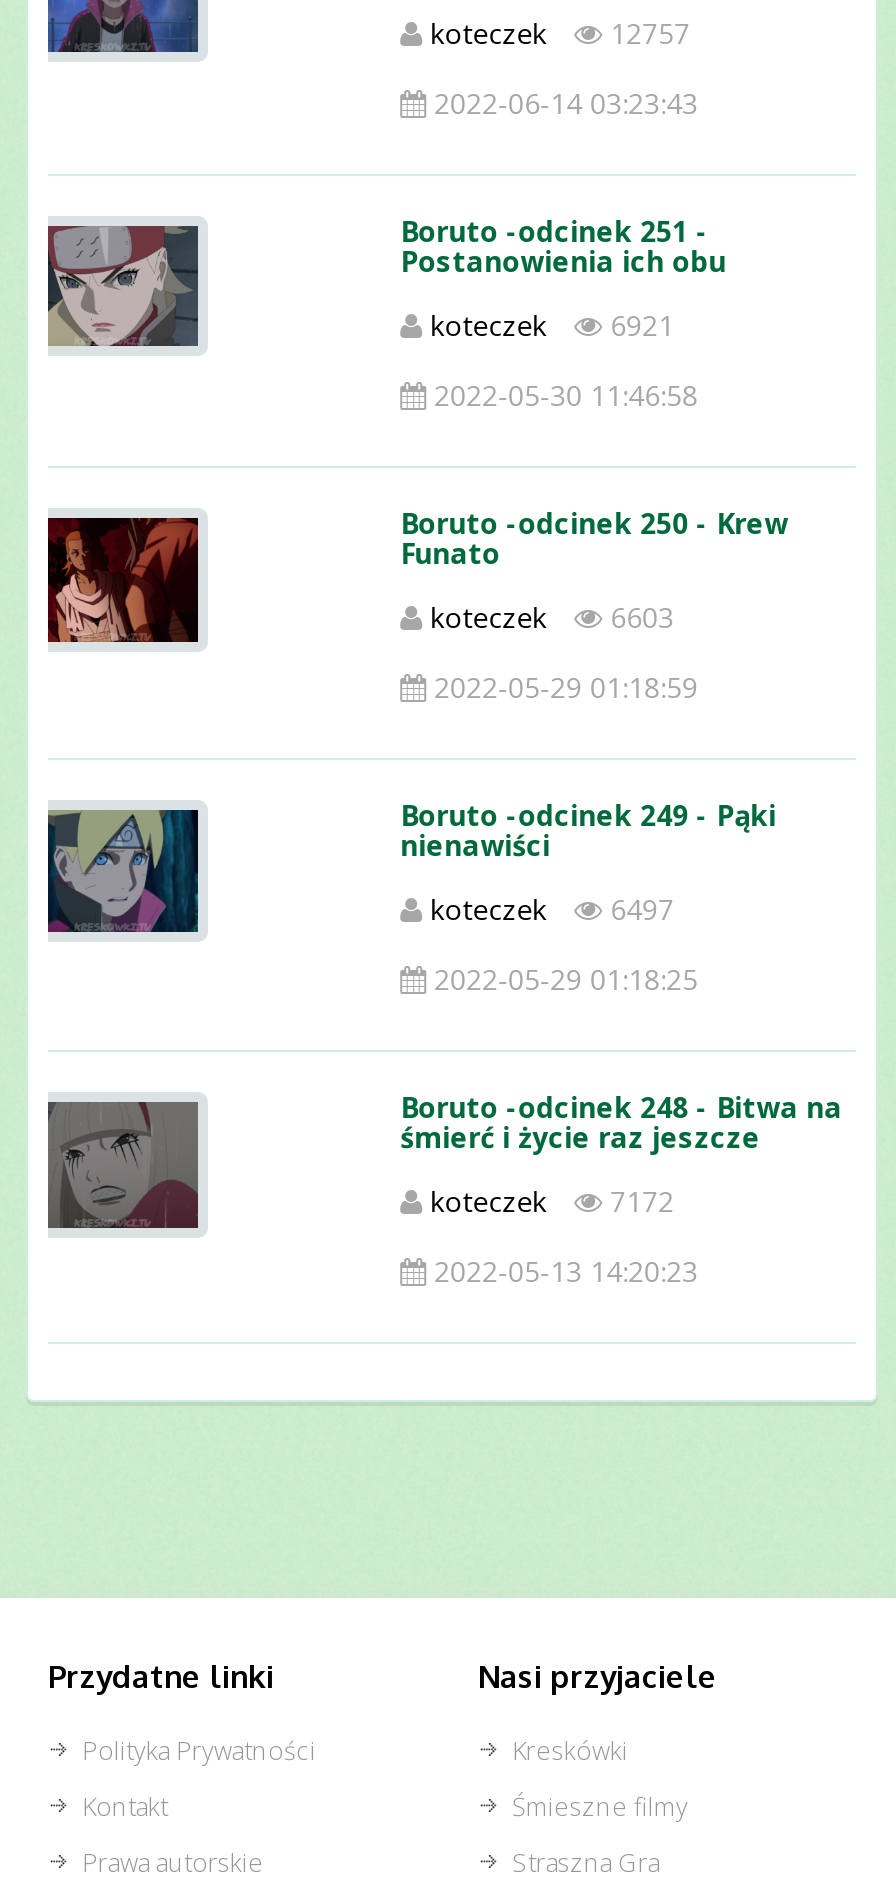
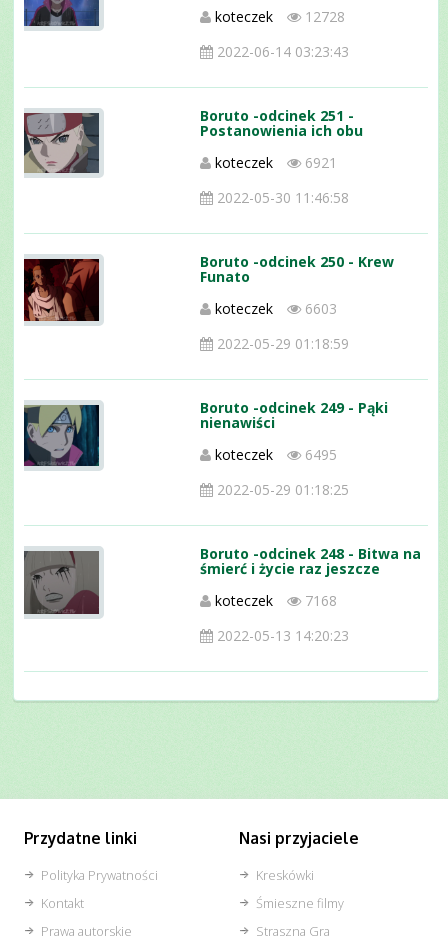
- koteczek 12757
+ koteczek 12728

- koteczek 6497
+ koteczek 6495

- koteczek 7172
+ koteczek 7168
